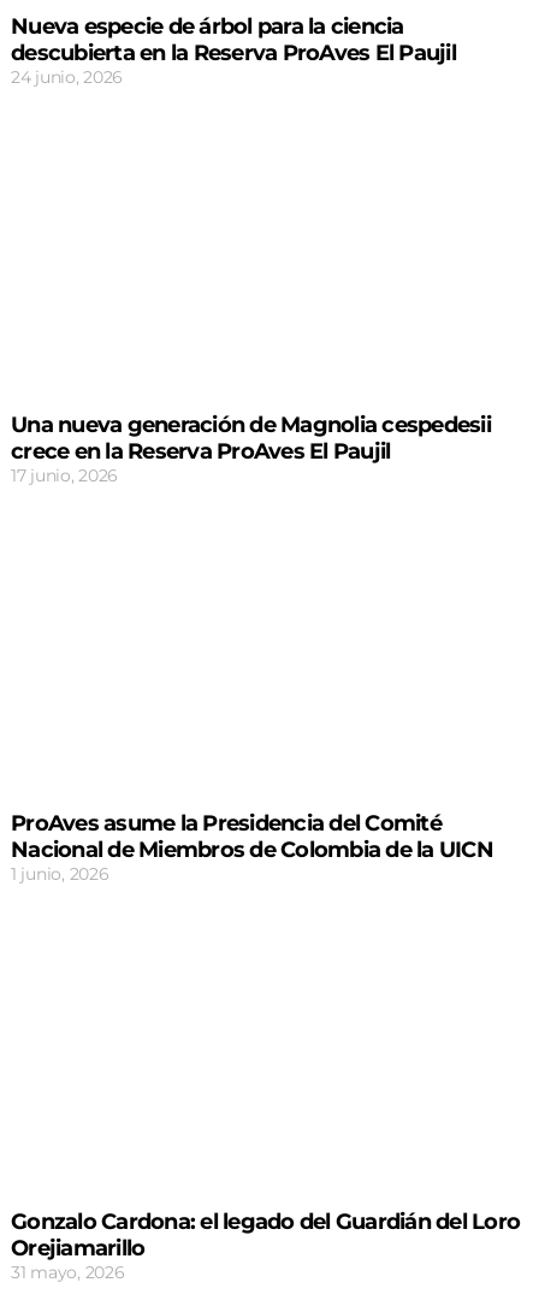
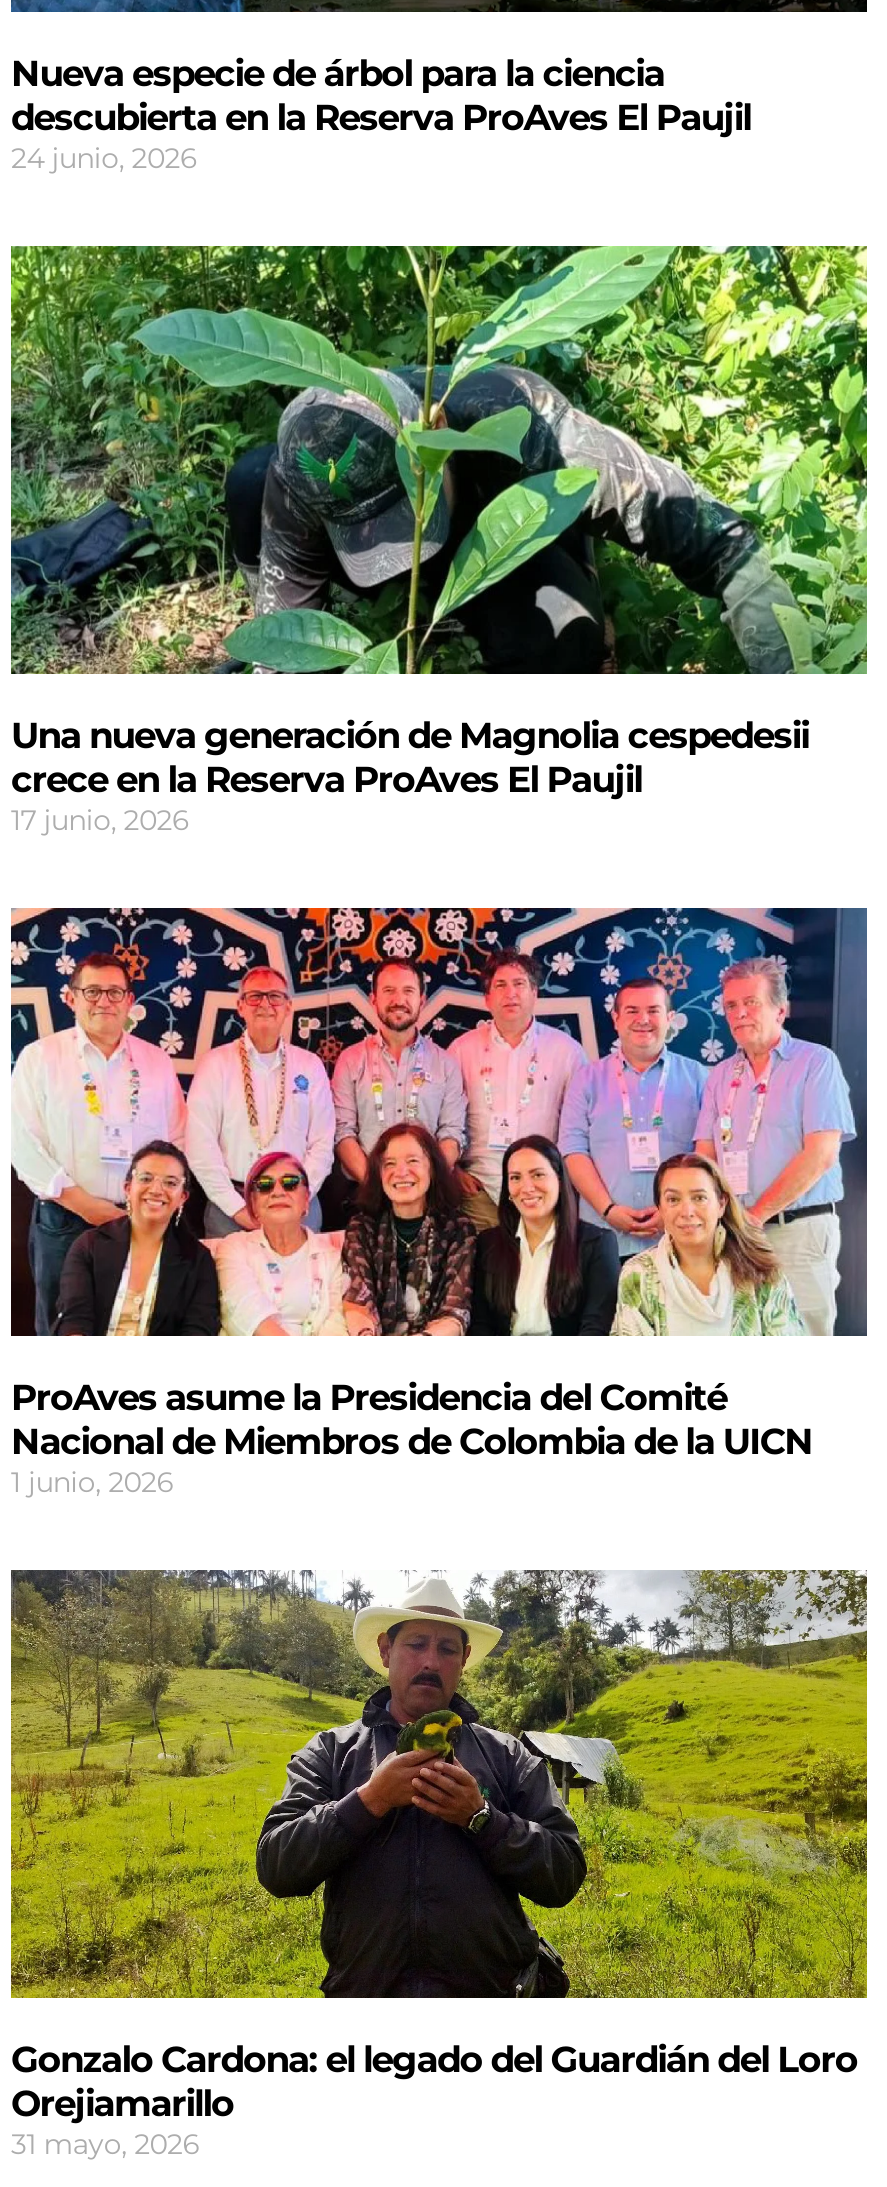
+ [image]

+ [image]

+ [image]
